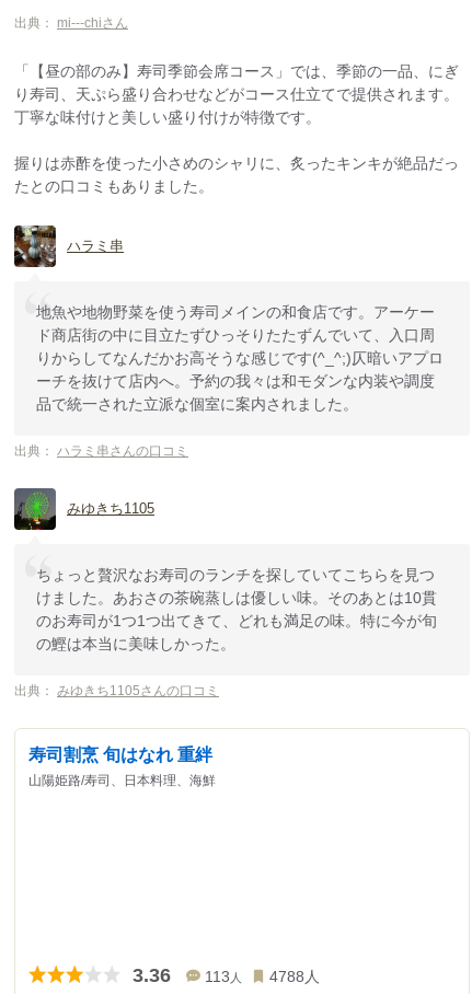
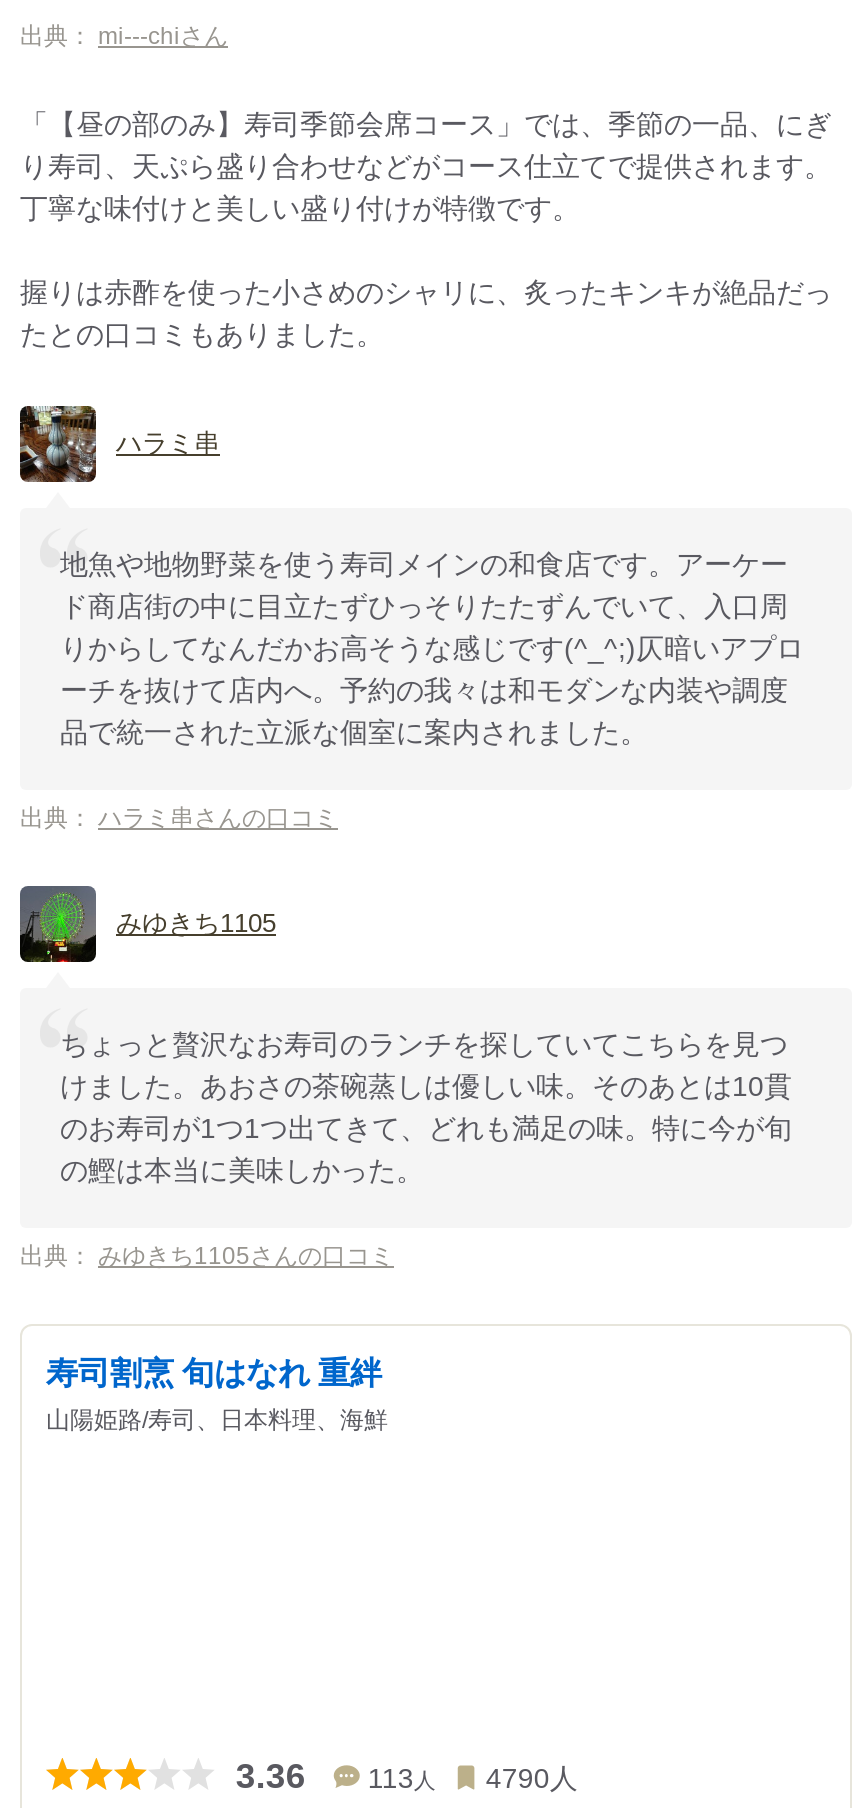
- 3.36 113人 4788人
+ 3.36 113人 4790人
